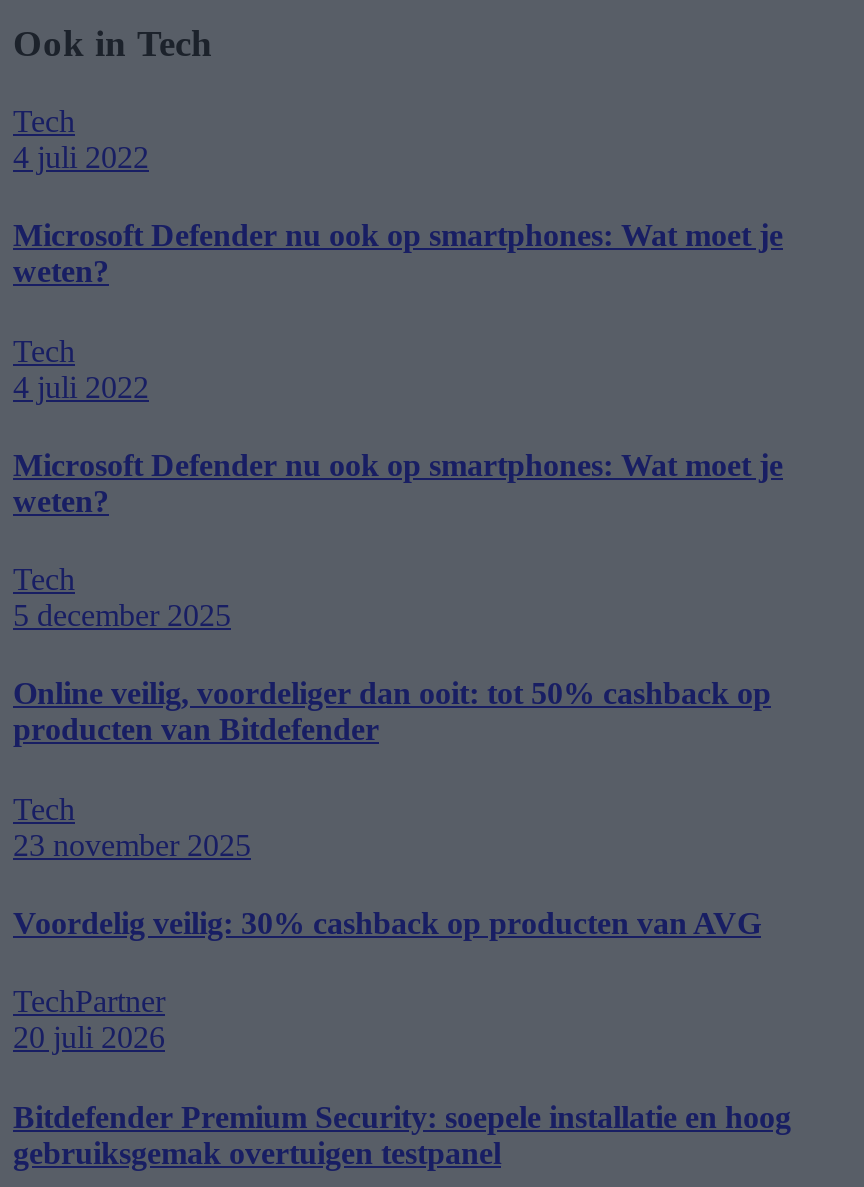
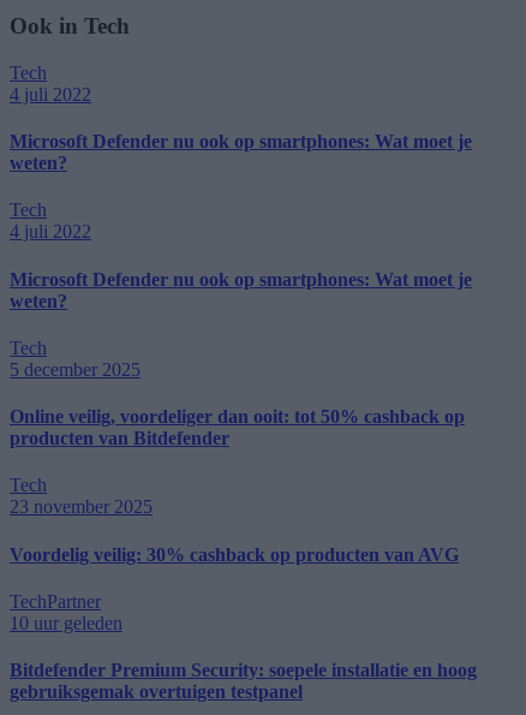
- 20 juli 2026
+ 10 uur geleden
